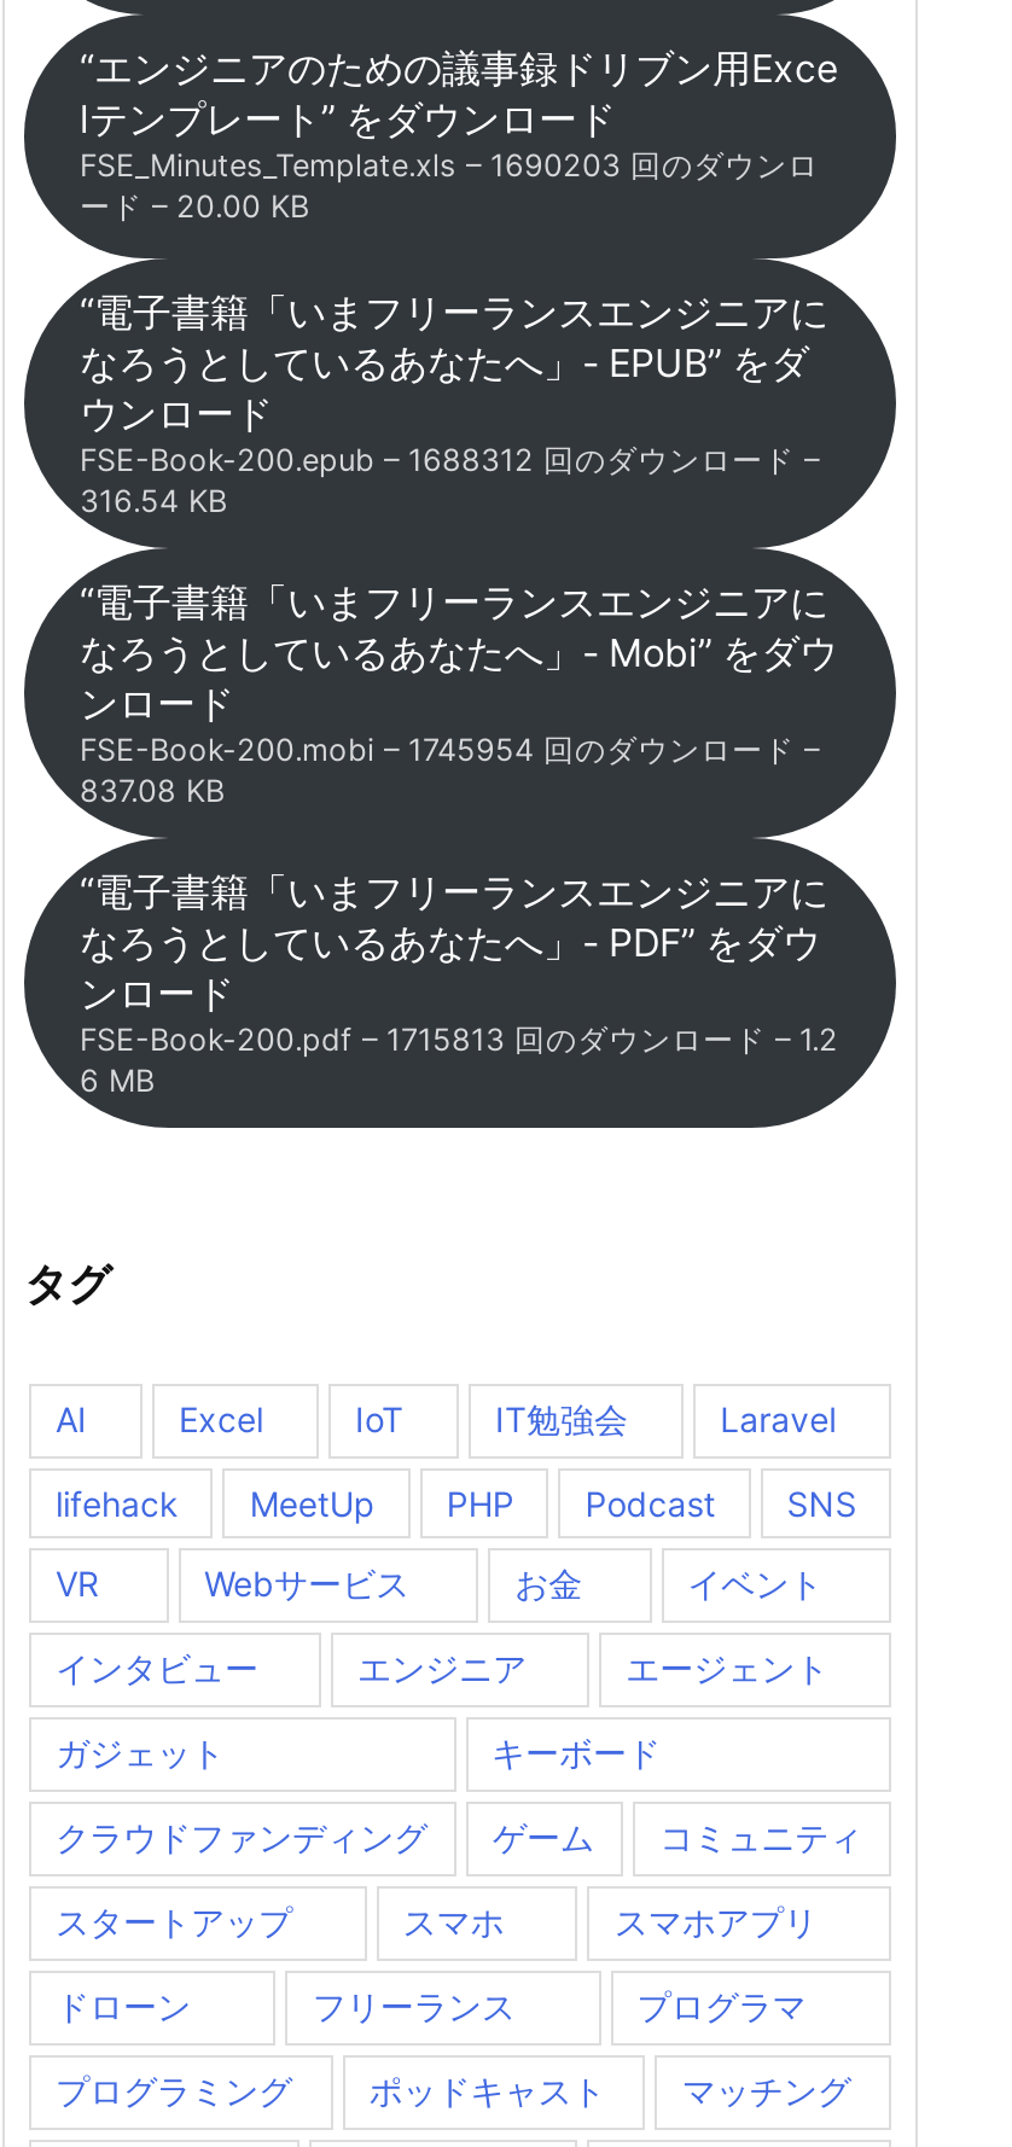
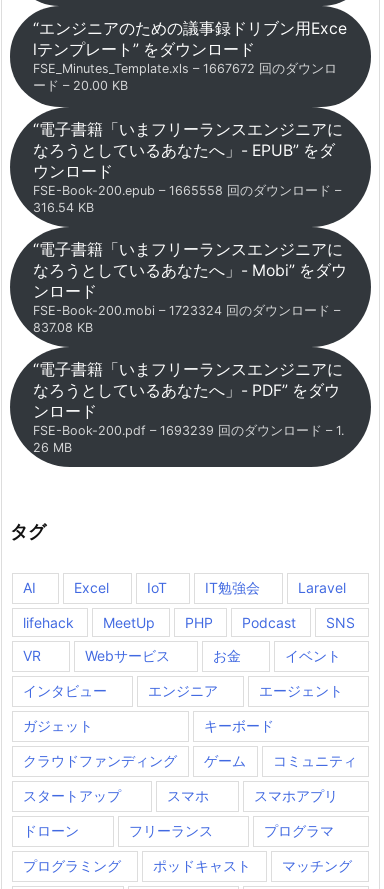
- FSE_Minutes_Template.xls – 1690203 回のダウンロ
+ FSE_Minutes_Template.xls – 1667672 回のダウンロ

- FSE-Book-200.epub – 1688312 回のダウンロード –
+ FSE-Book-200.epub – 1665558 回のダウンロード –

- FSE-Book-200.mobi – 1745954 回のダウンロード –
+ FSE-Book-200.mobi – 1723324 回のダウンロード –

- FSE-Book-200.pdf – 1715813 回のダウンロード – 1.2
+ FSE-Book-200.pdf – 1693239 回のダウンロード – 1.

- 6 MB
+ 26 MB
